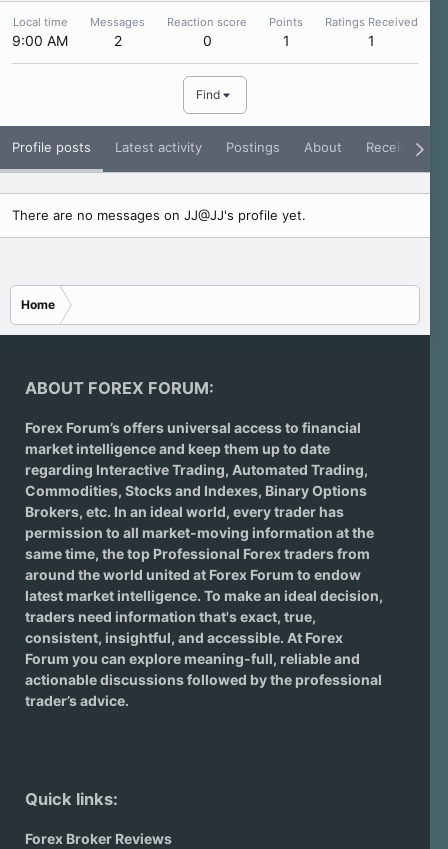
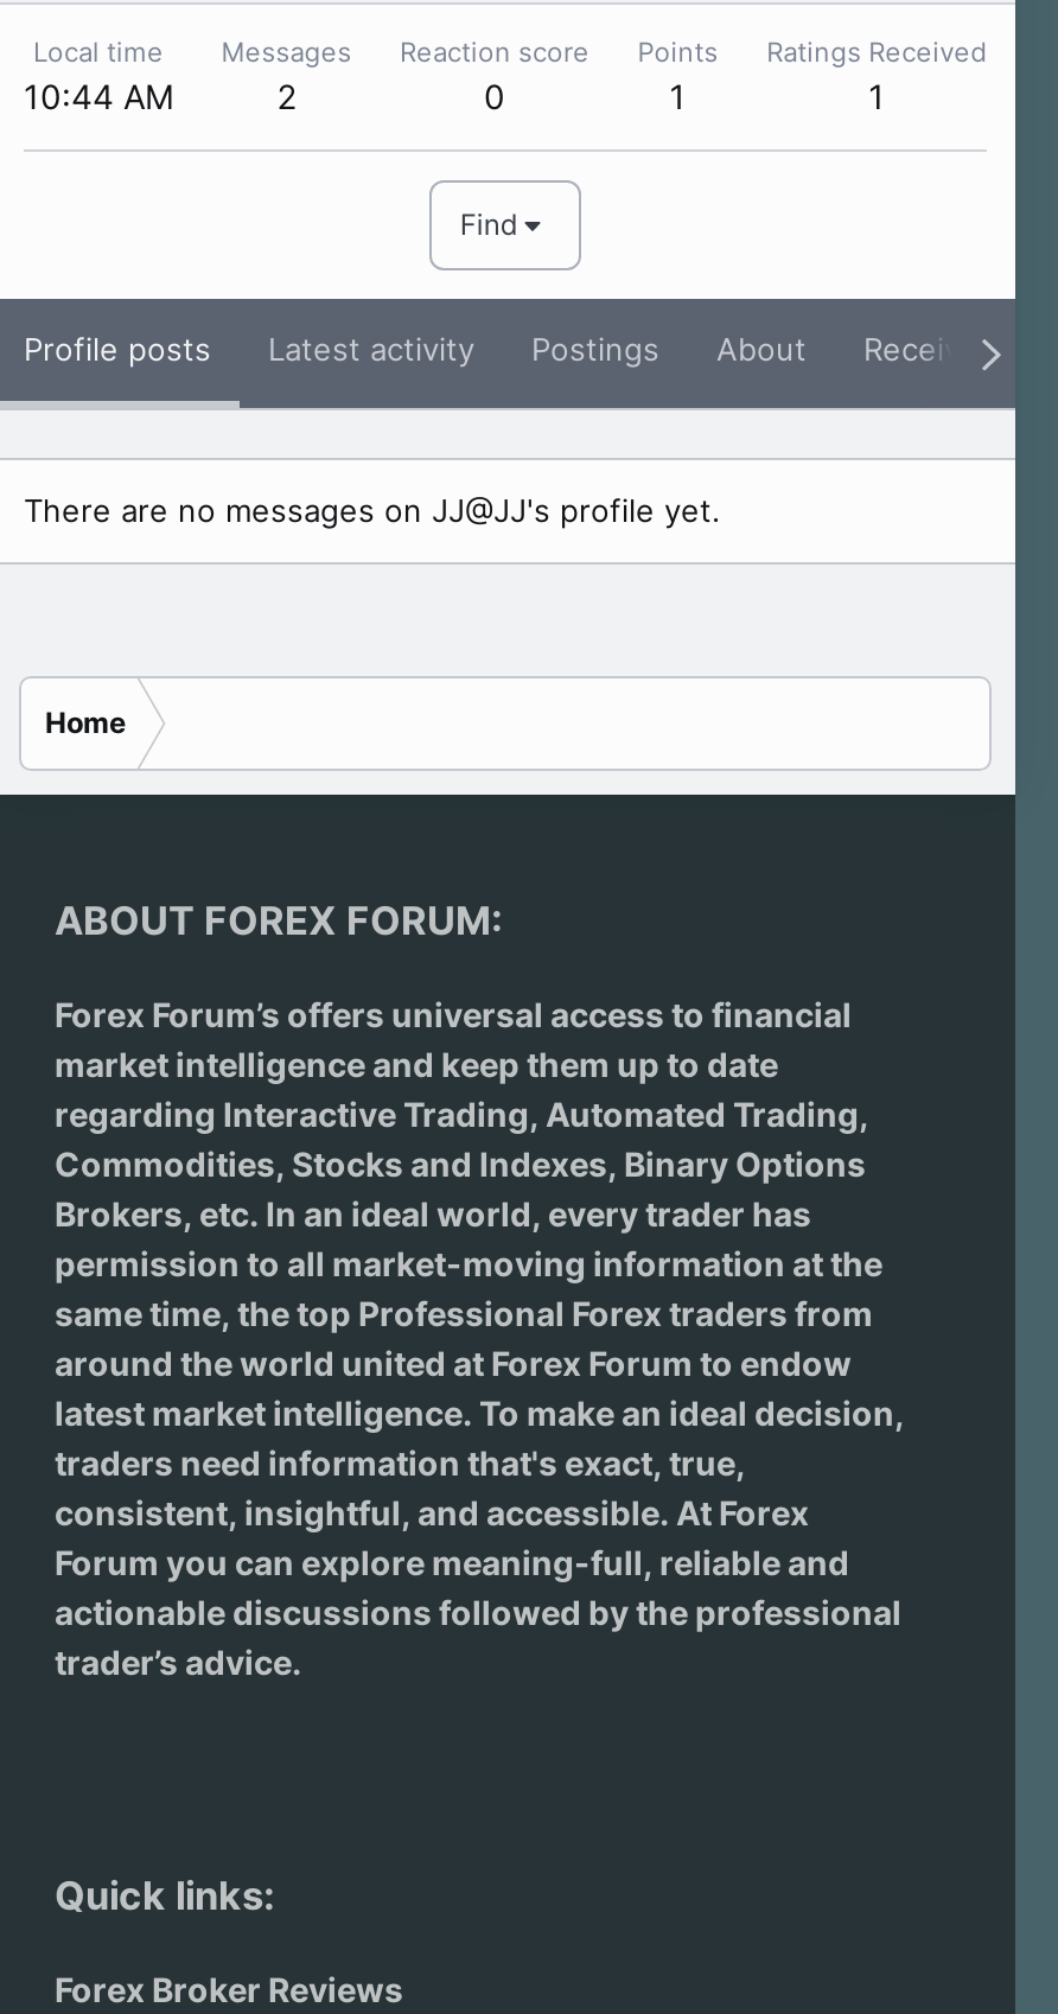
- 9:00 AM
+ 10:44 AM
